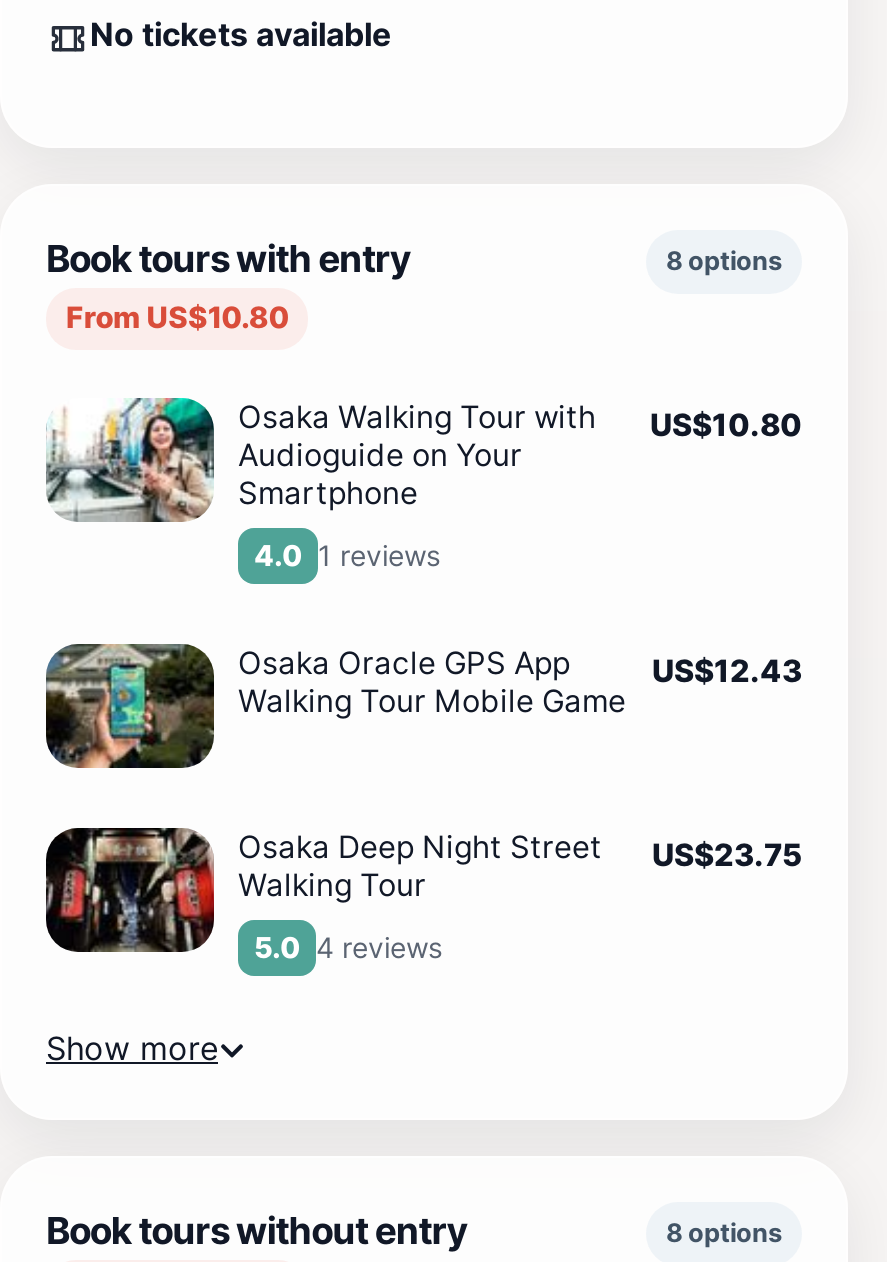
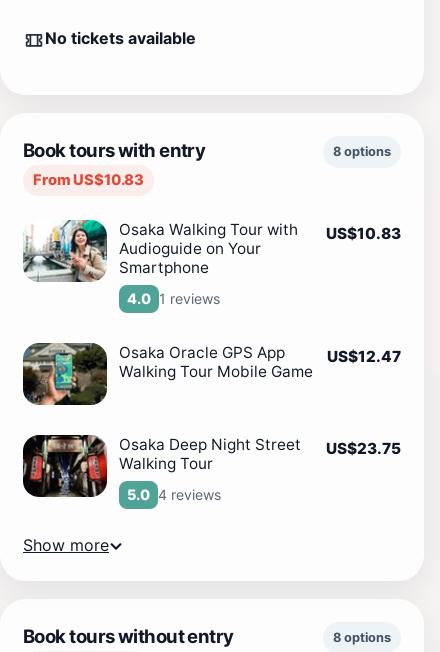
- From US$10.80
+ From US$10.83

- Osaka Walking Tour with US$10.80
+ Osaka Walking Tour with US$10.83

- US$12.43
+ US$12.47
